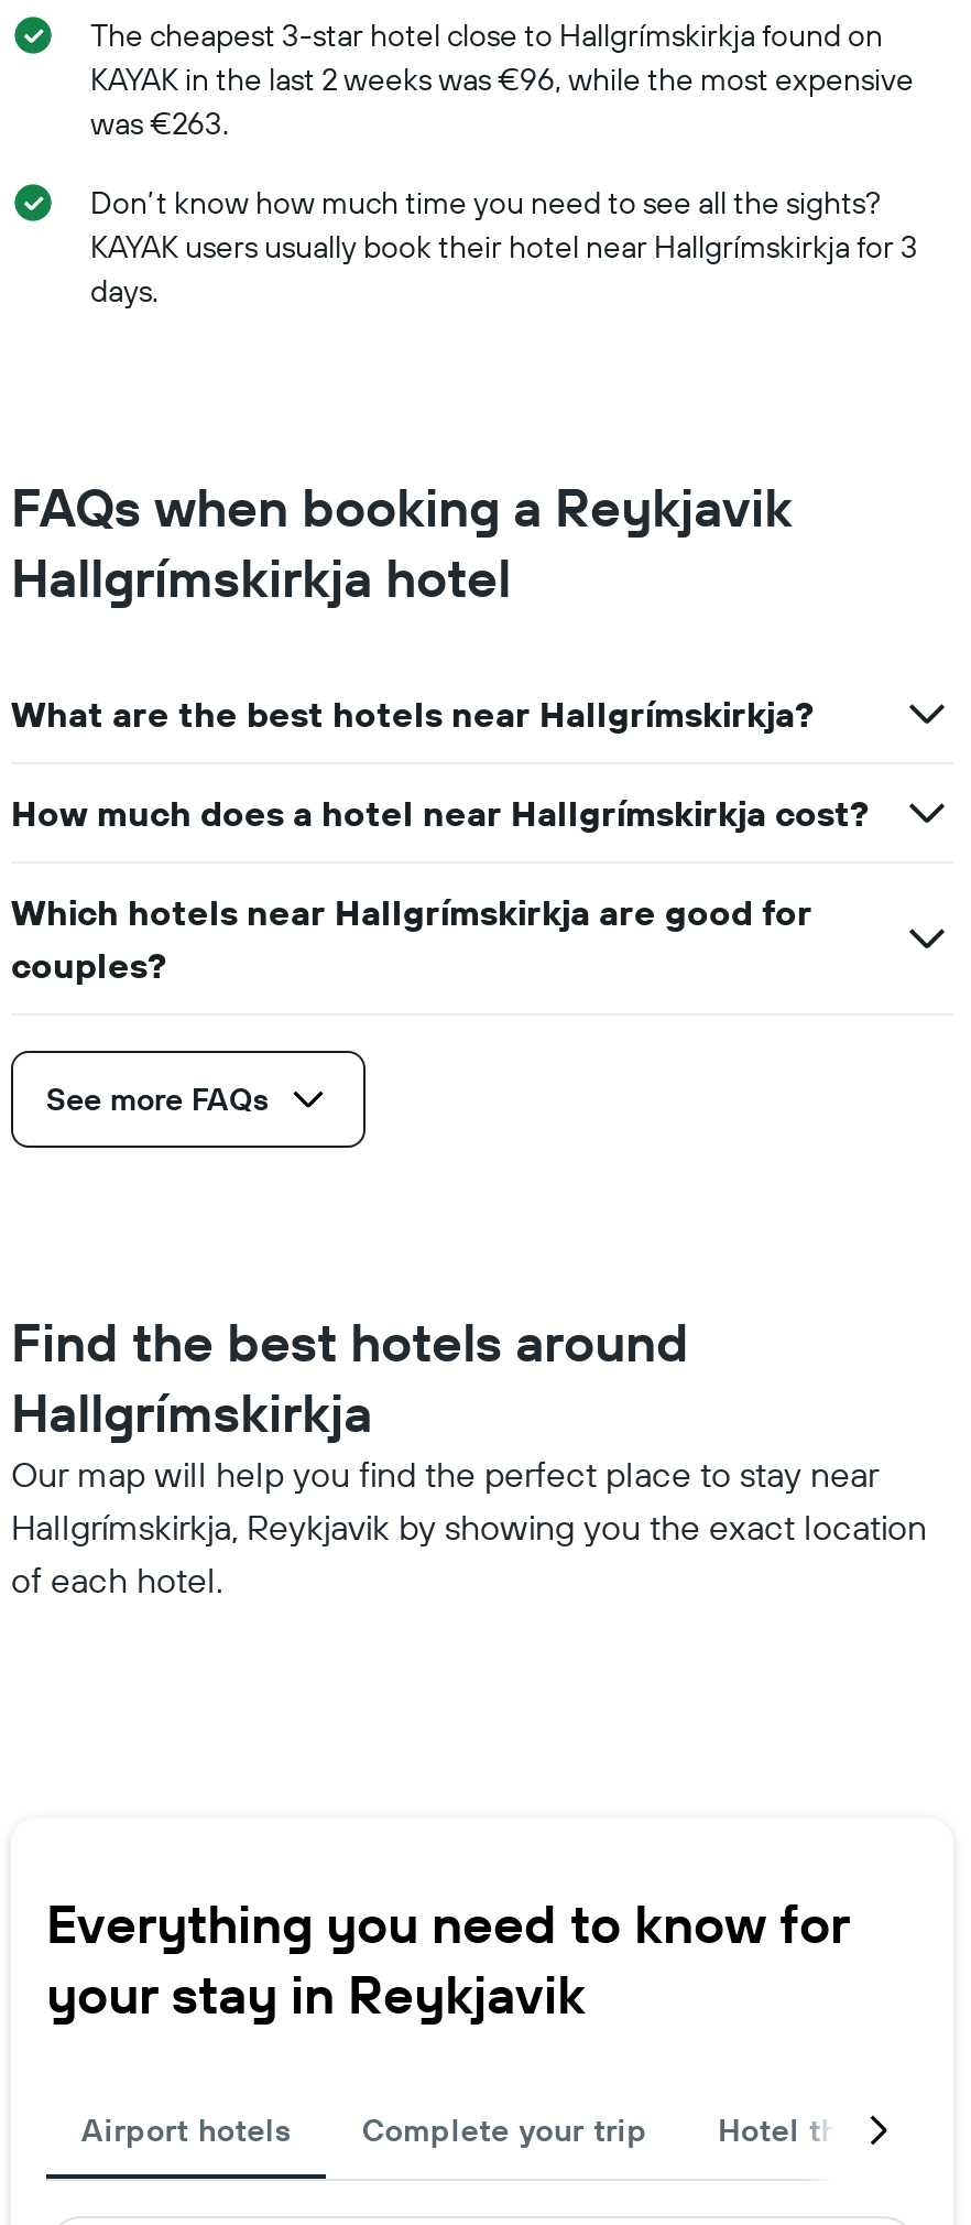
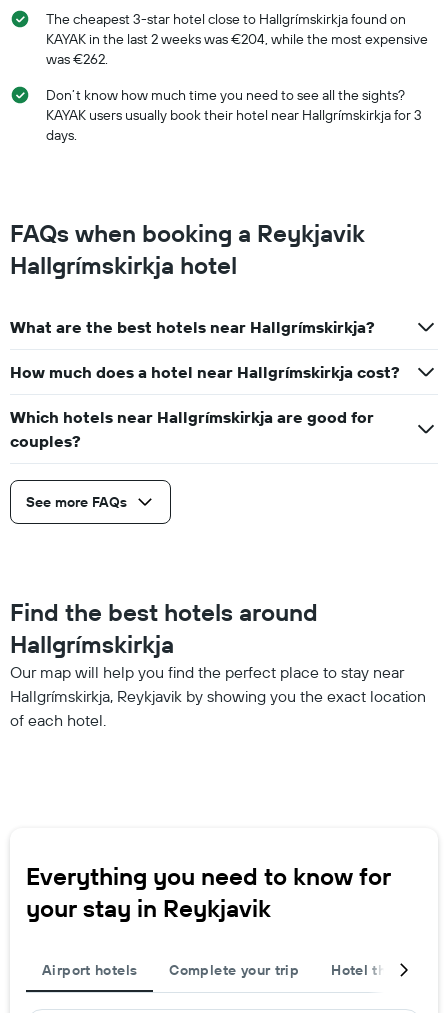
- KAYAK in the last 2 weeks was €96, while the most expensive
+ KAYAK in the last 2 weeks was €204, while the most expensive

- was €263.
+ was €262.
